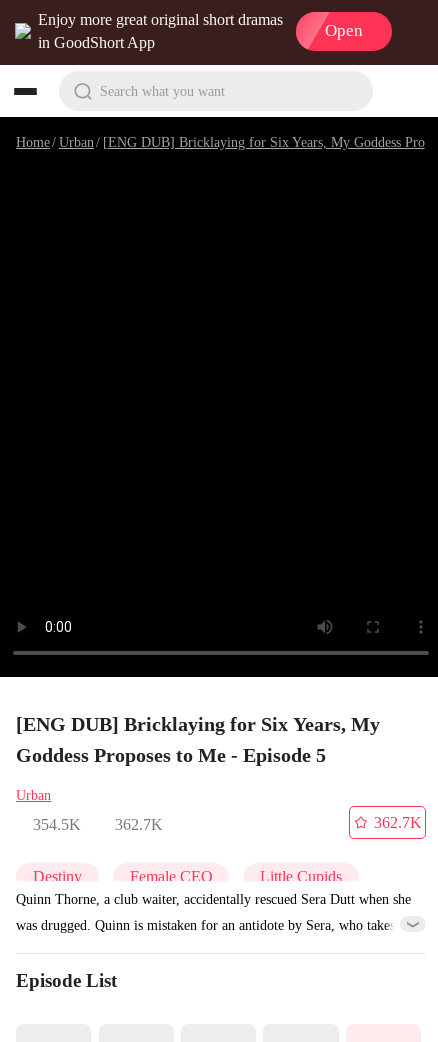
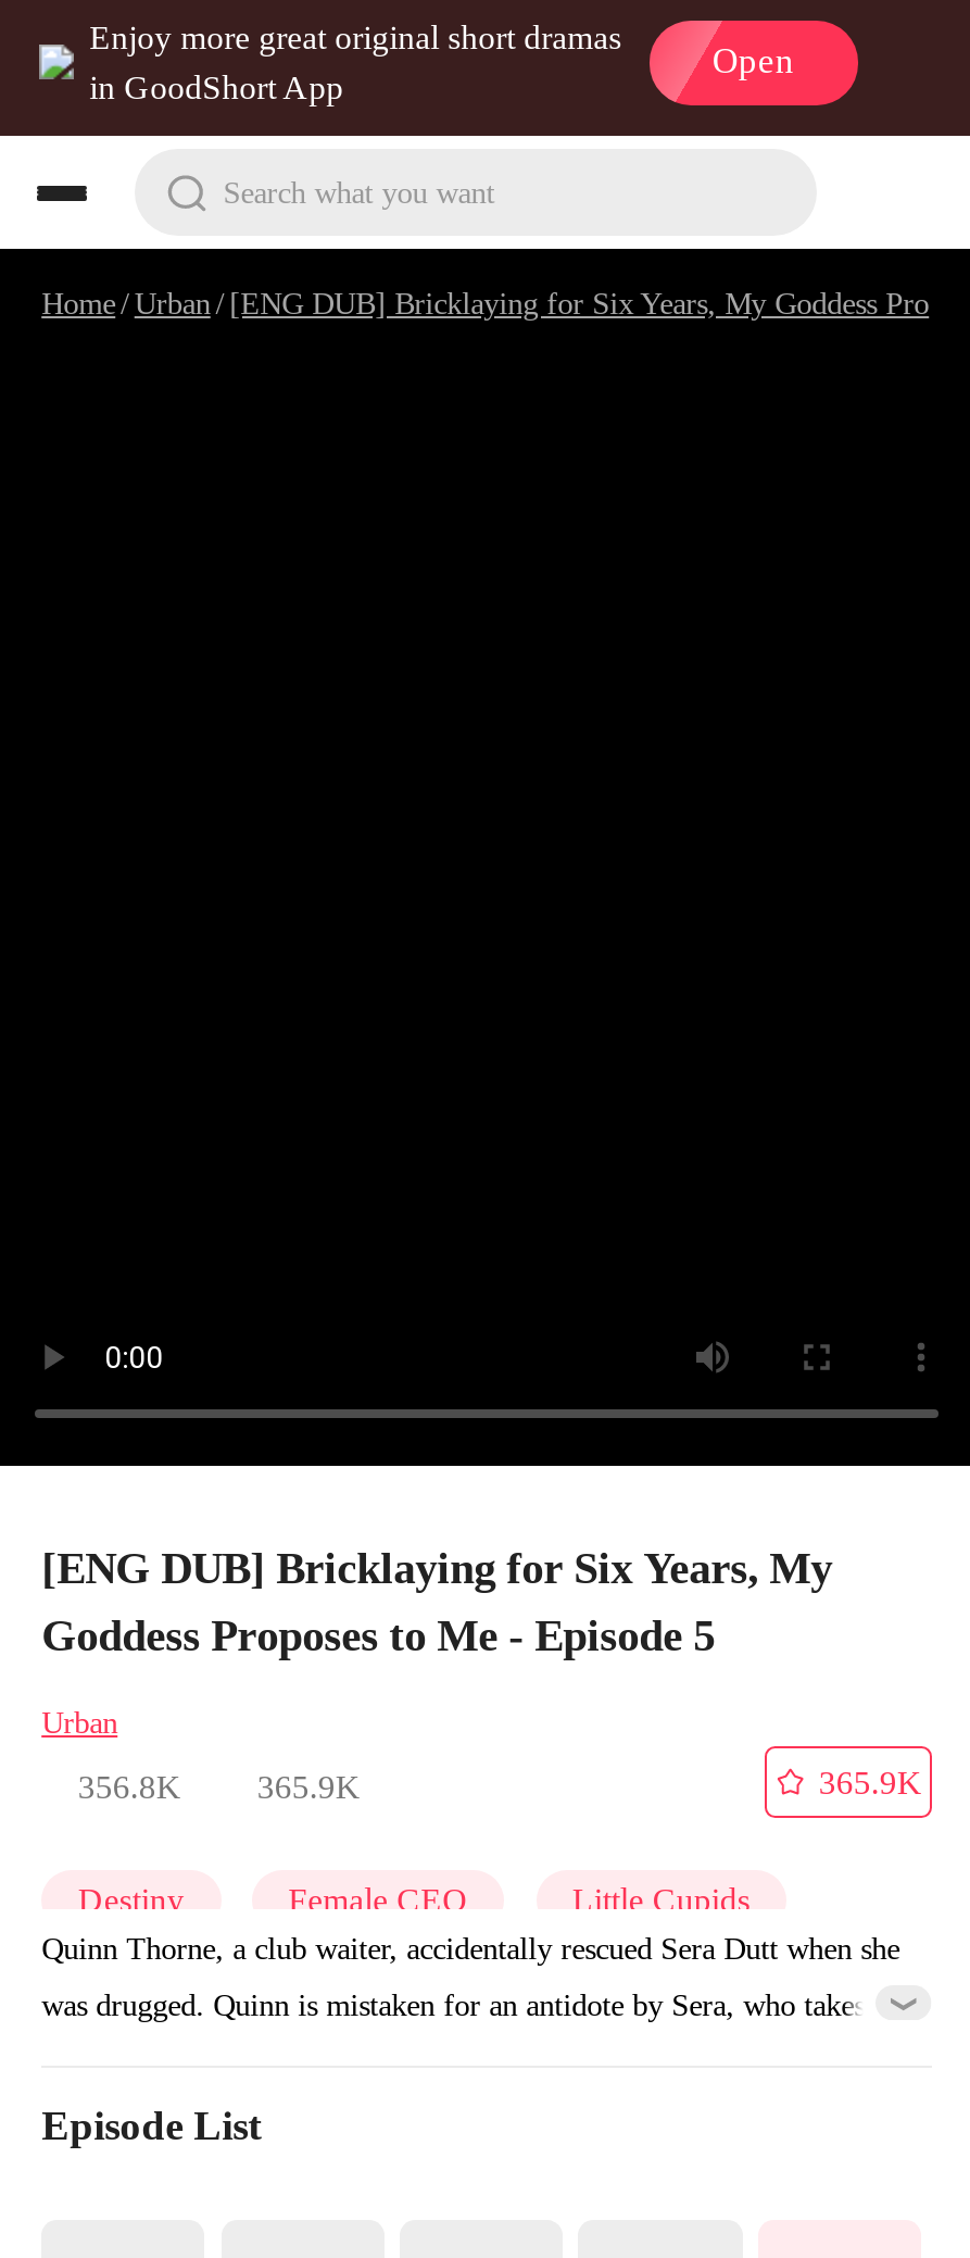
- 354.5K
- 362.7K
- 362.7K
+ 356.8K
+ 365.9K
+ 365.9K
